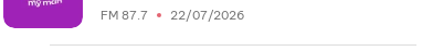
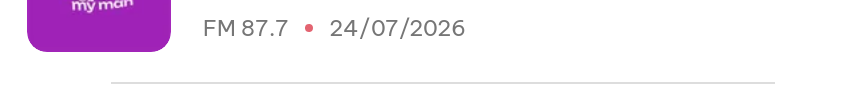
- FM 87.7 22/07/2026
+ FM 87.7 24/07/2026
